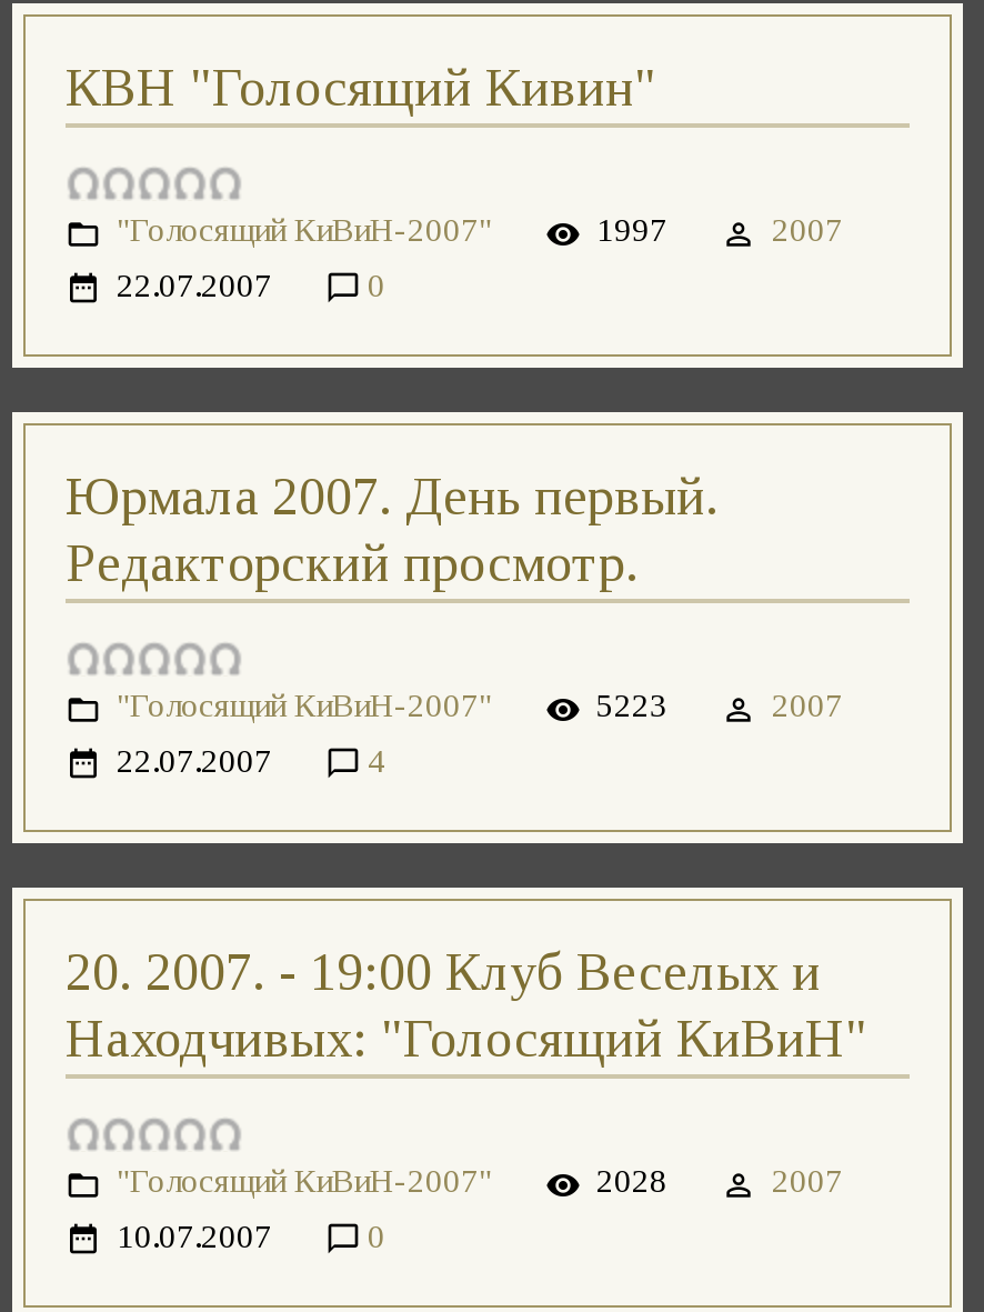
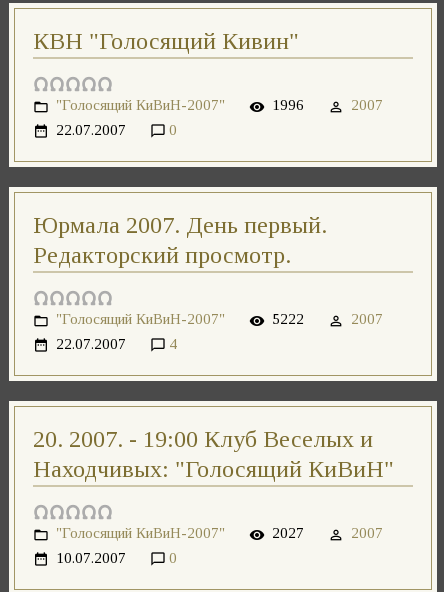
- 1997
+ 1996

- 5223
+ 5222

- 2028
+ 2027
